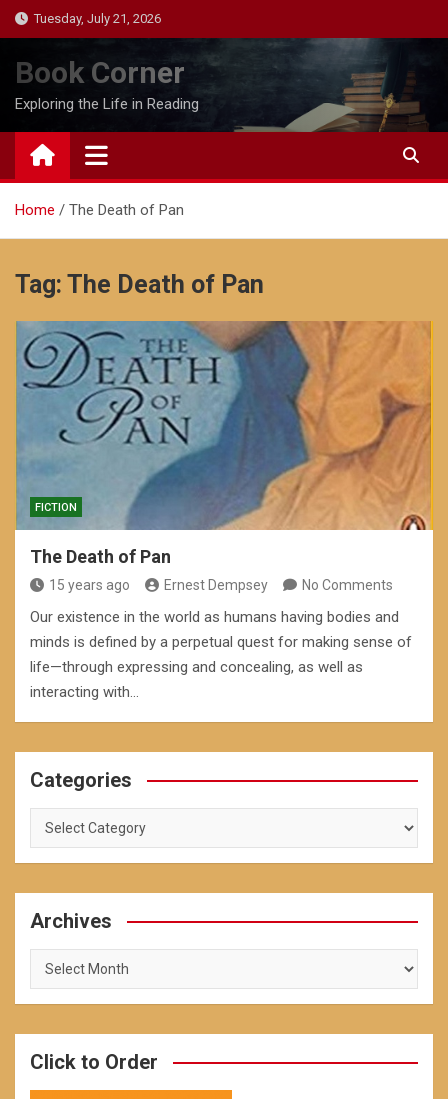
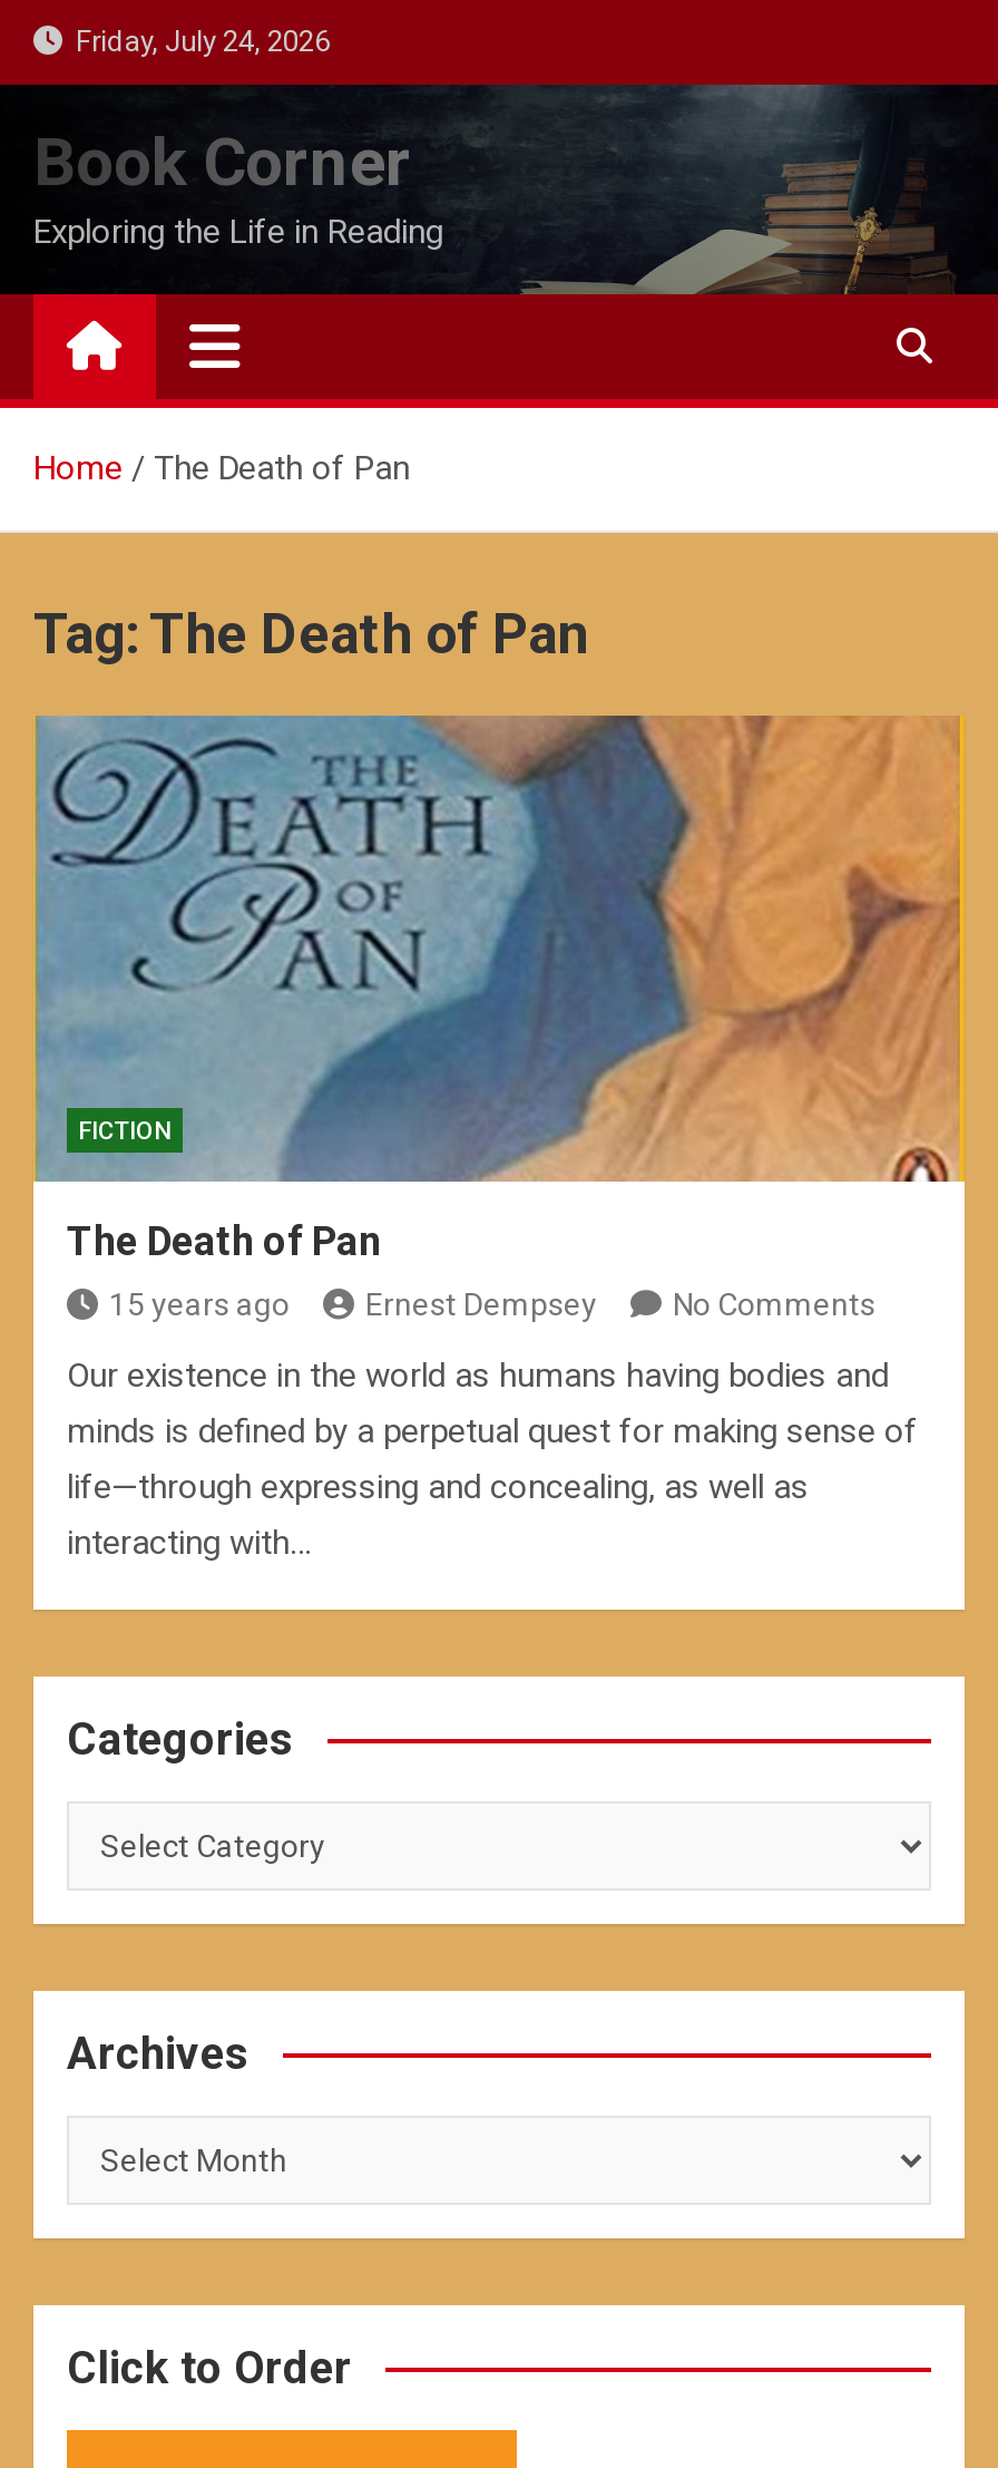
- Tuesday, July 21, 2026
+ Friday, July 24, 2026
